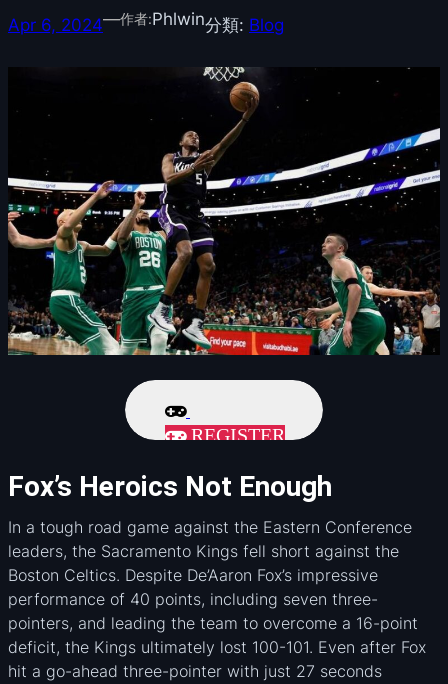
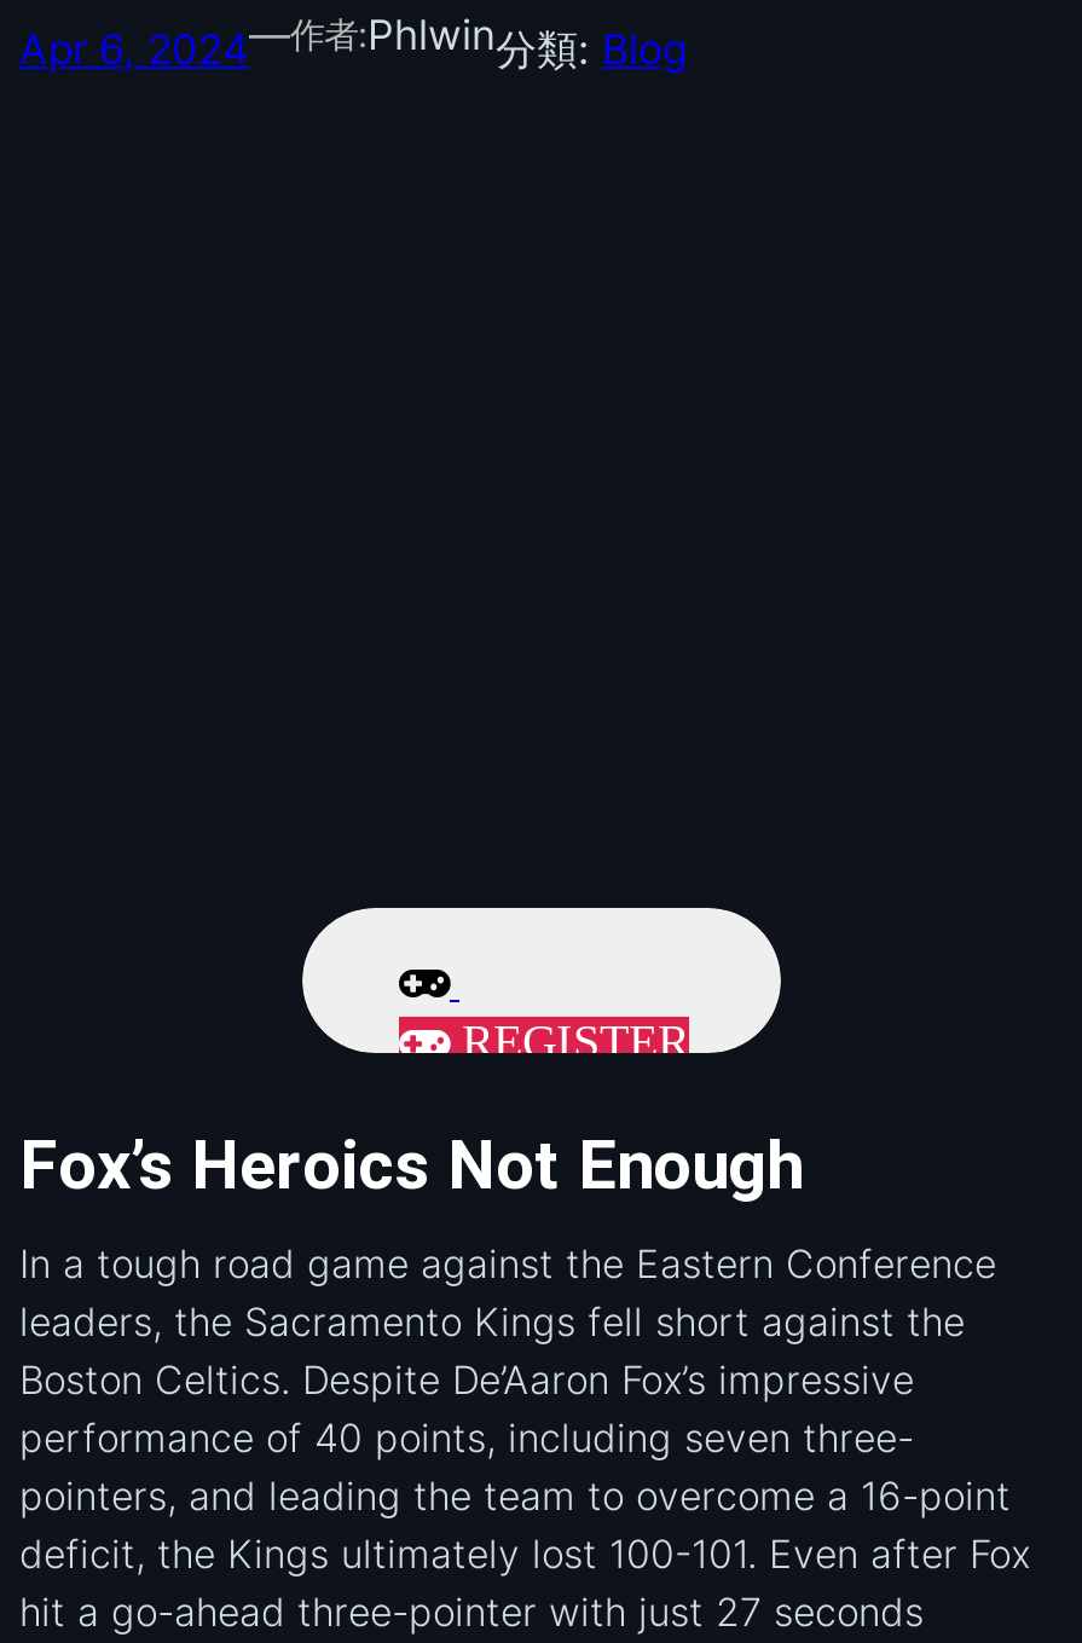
- [image]
